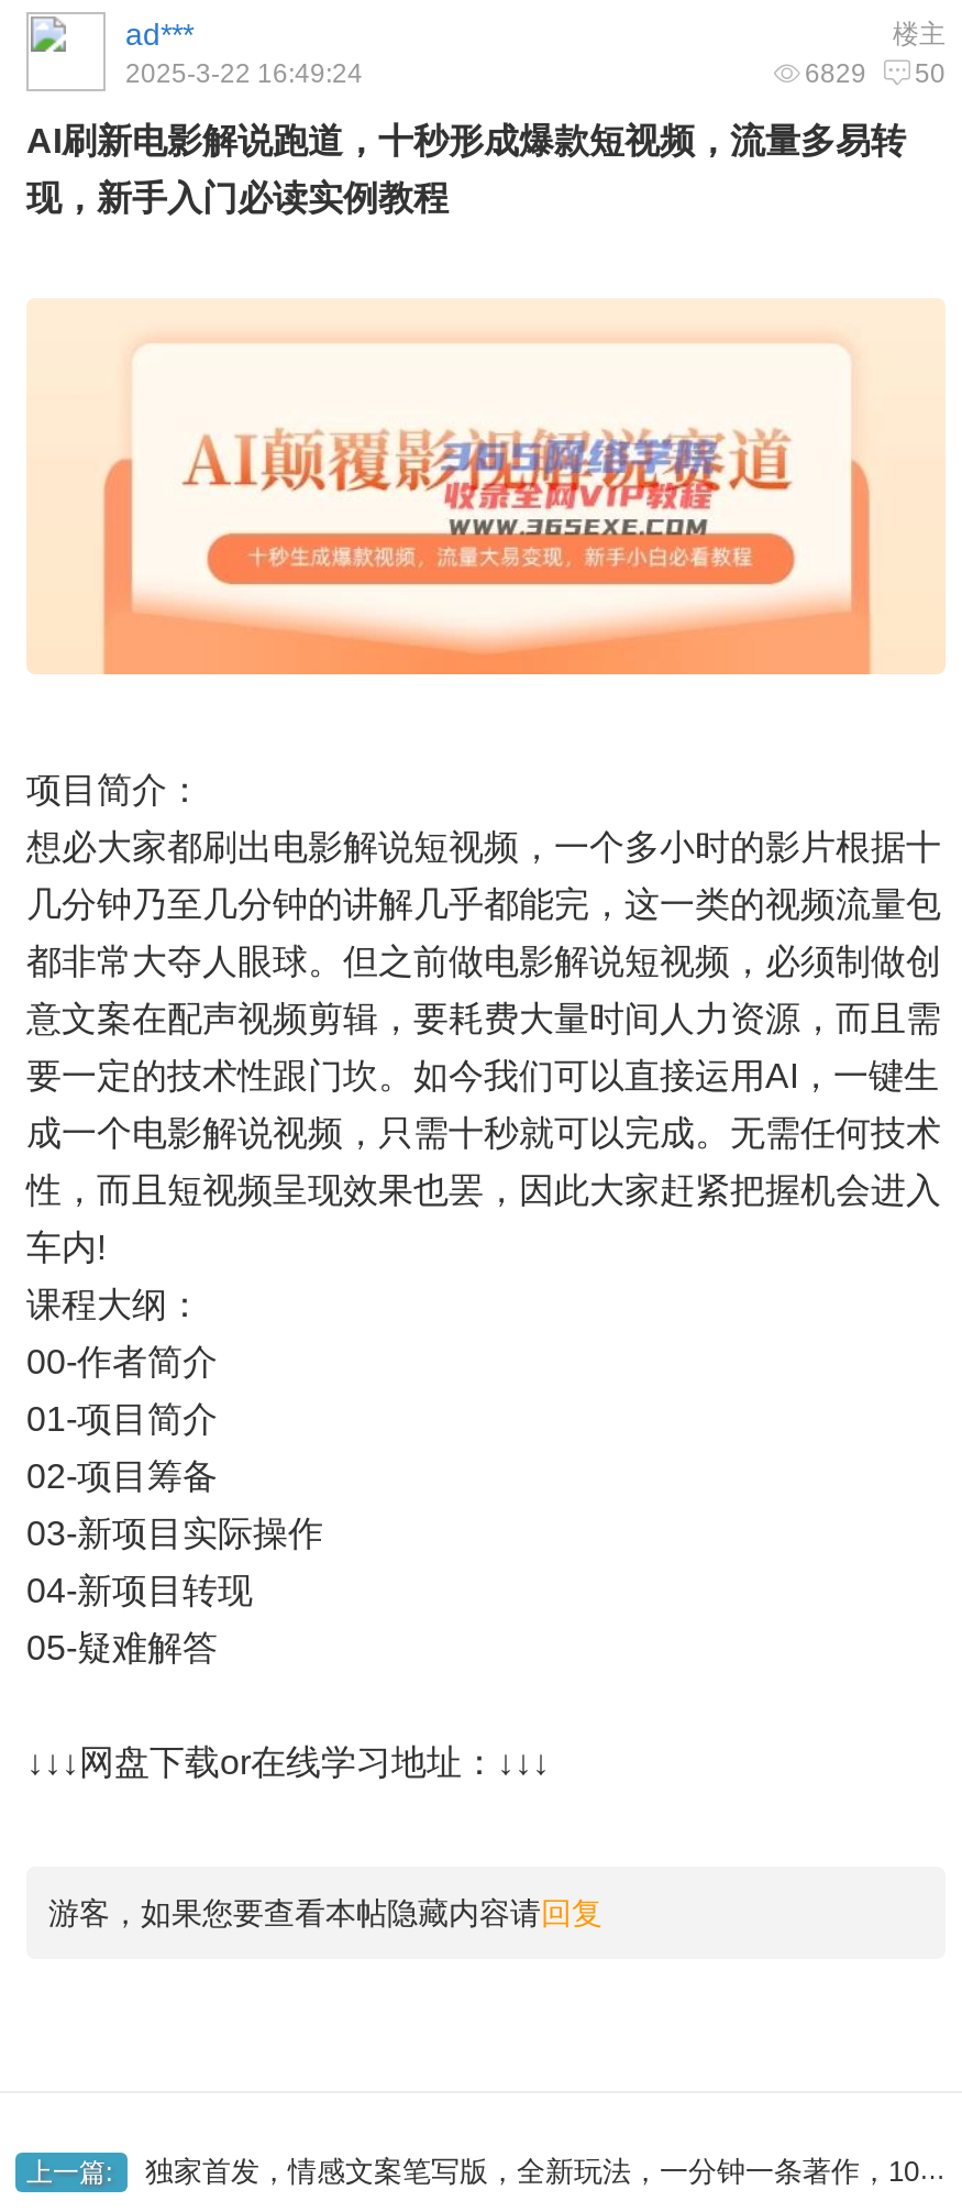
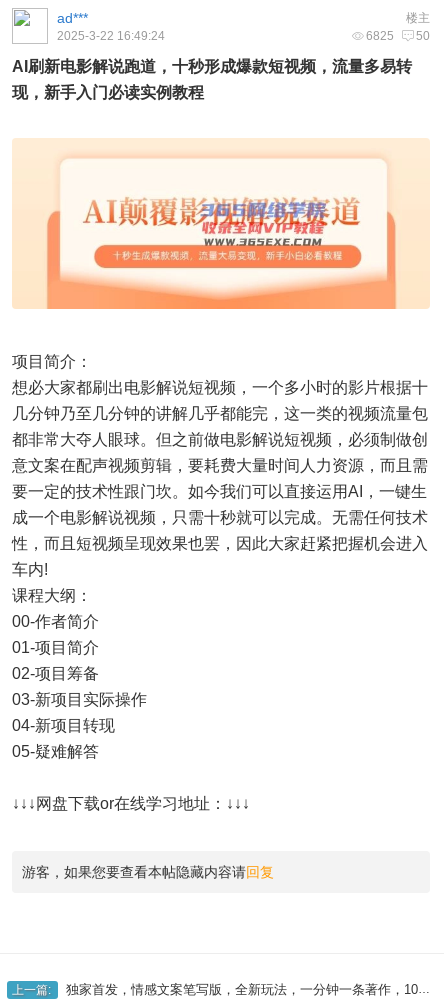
- 6829 50
+ 6825 50
